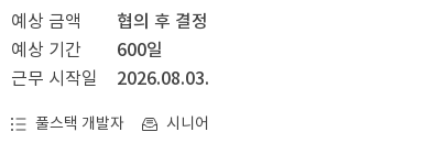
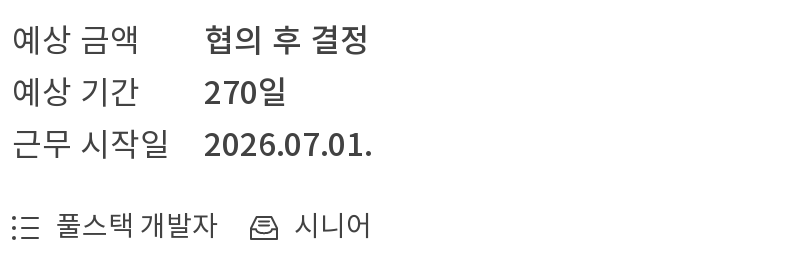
- 예상 기간 600일
+ 예상 기간 270일

- 근무 시작일 2026.08.03.
+ 근무 시작일 2026.07.01.
